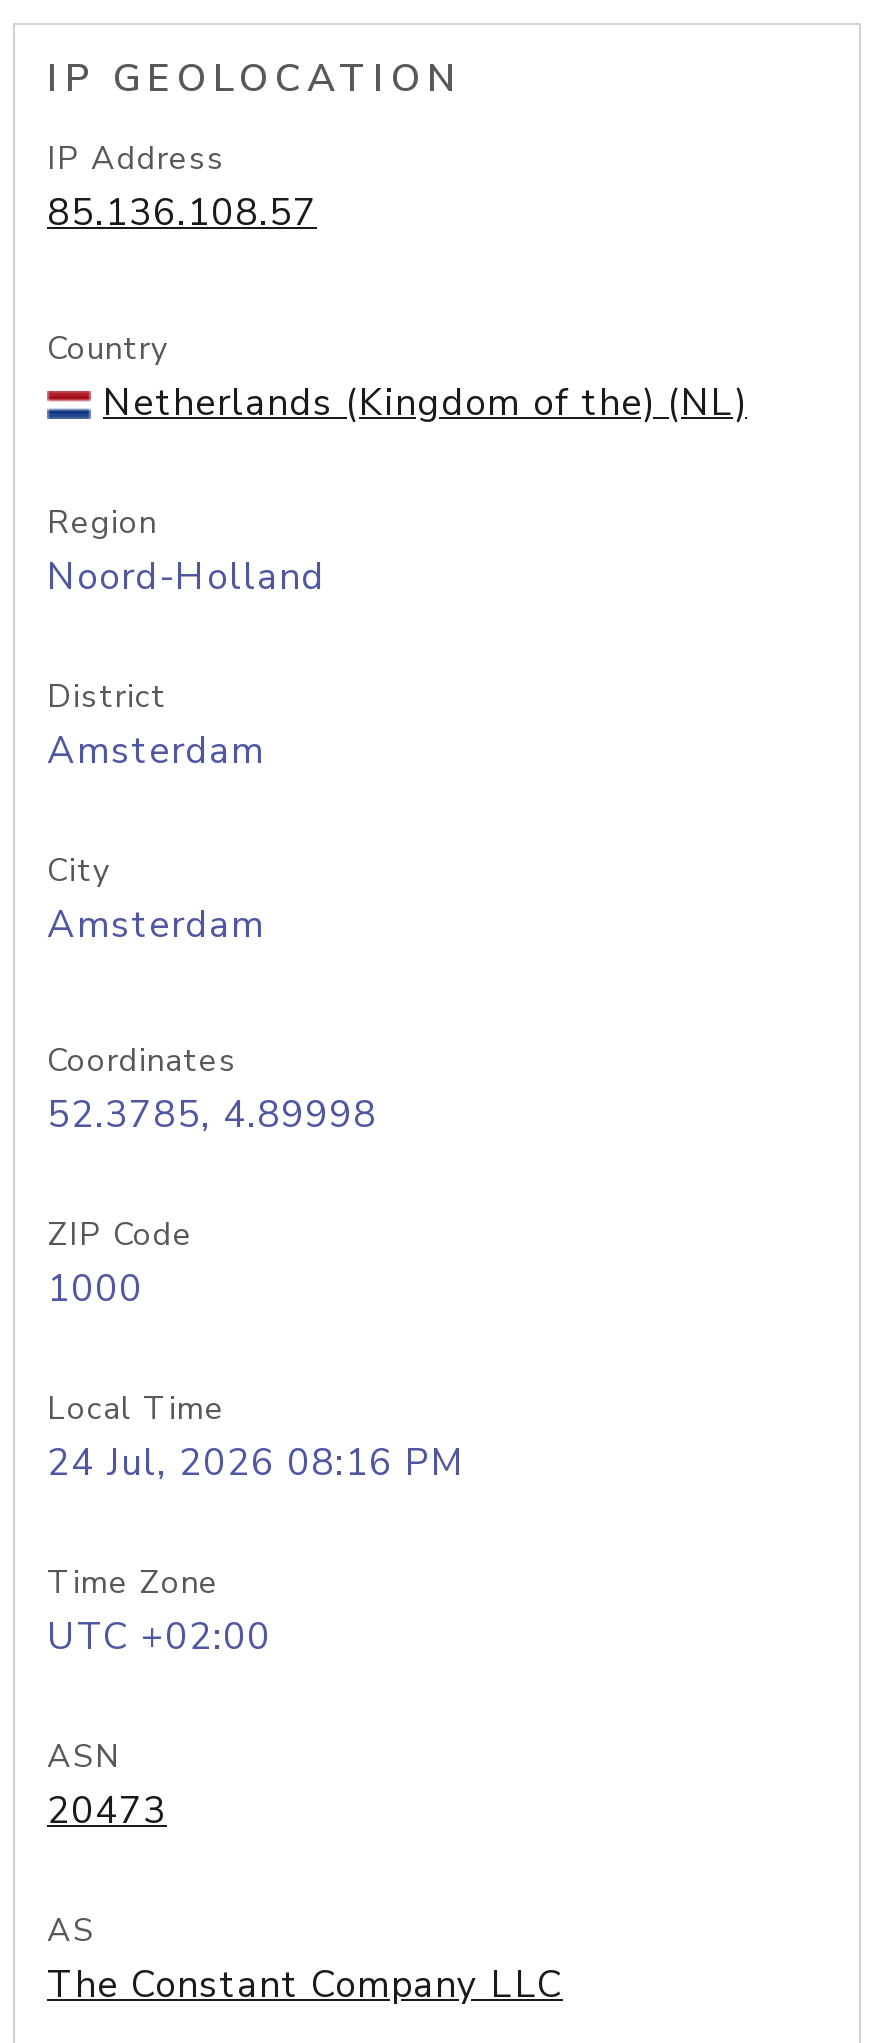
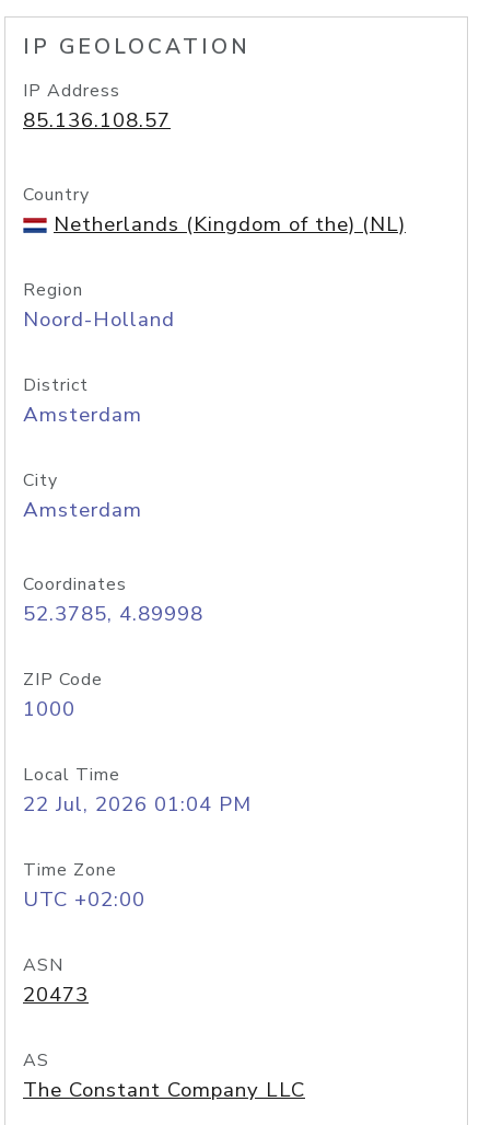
- 24 Jul, 2026 08:16 PM
+ 22 Jul, 2026 01:04 PM
